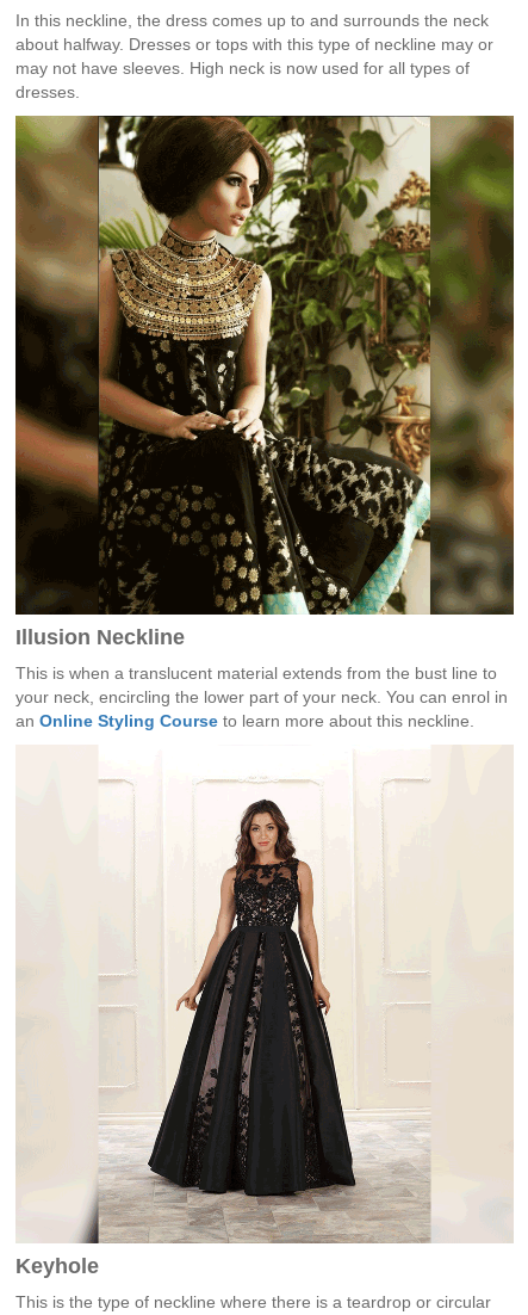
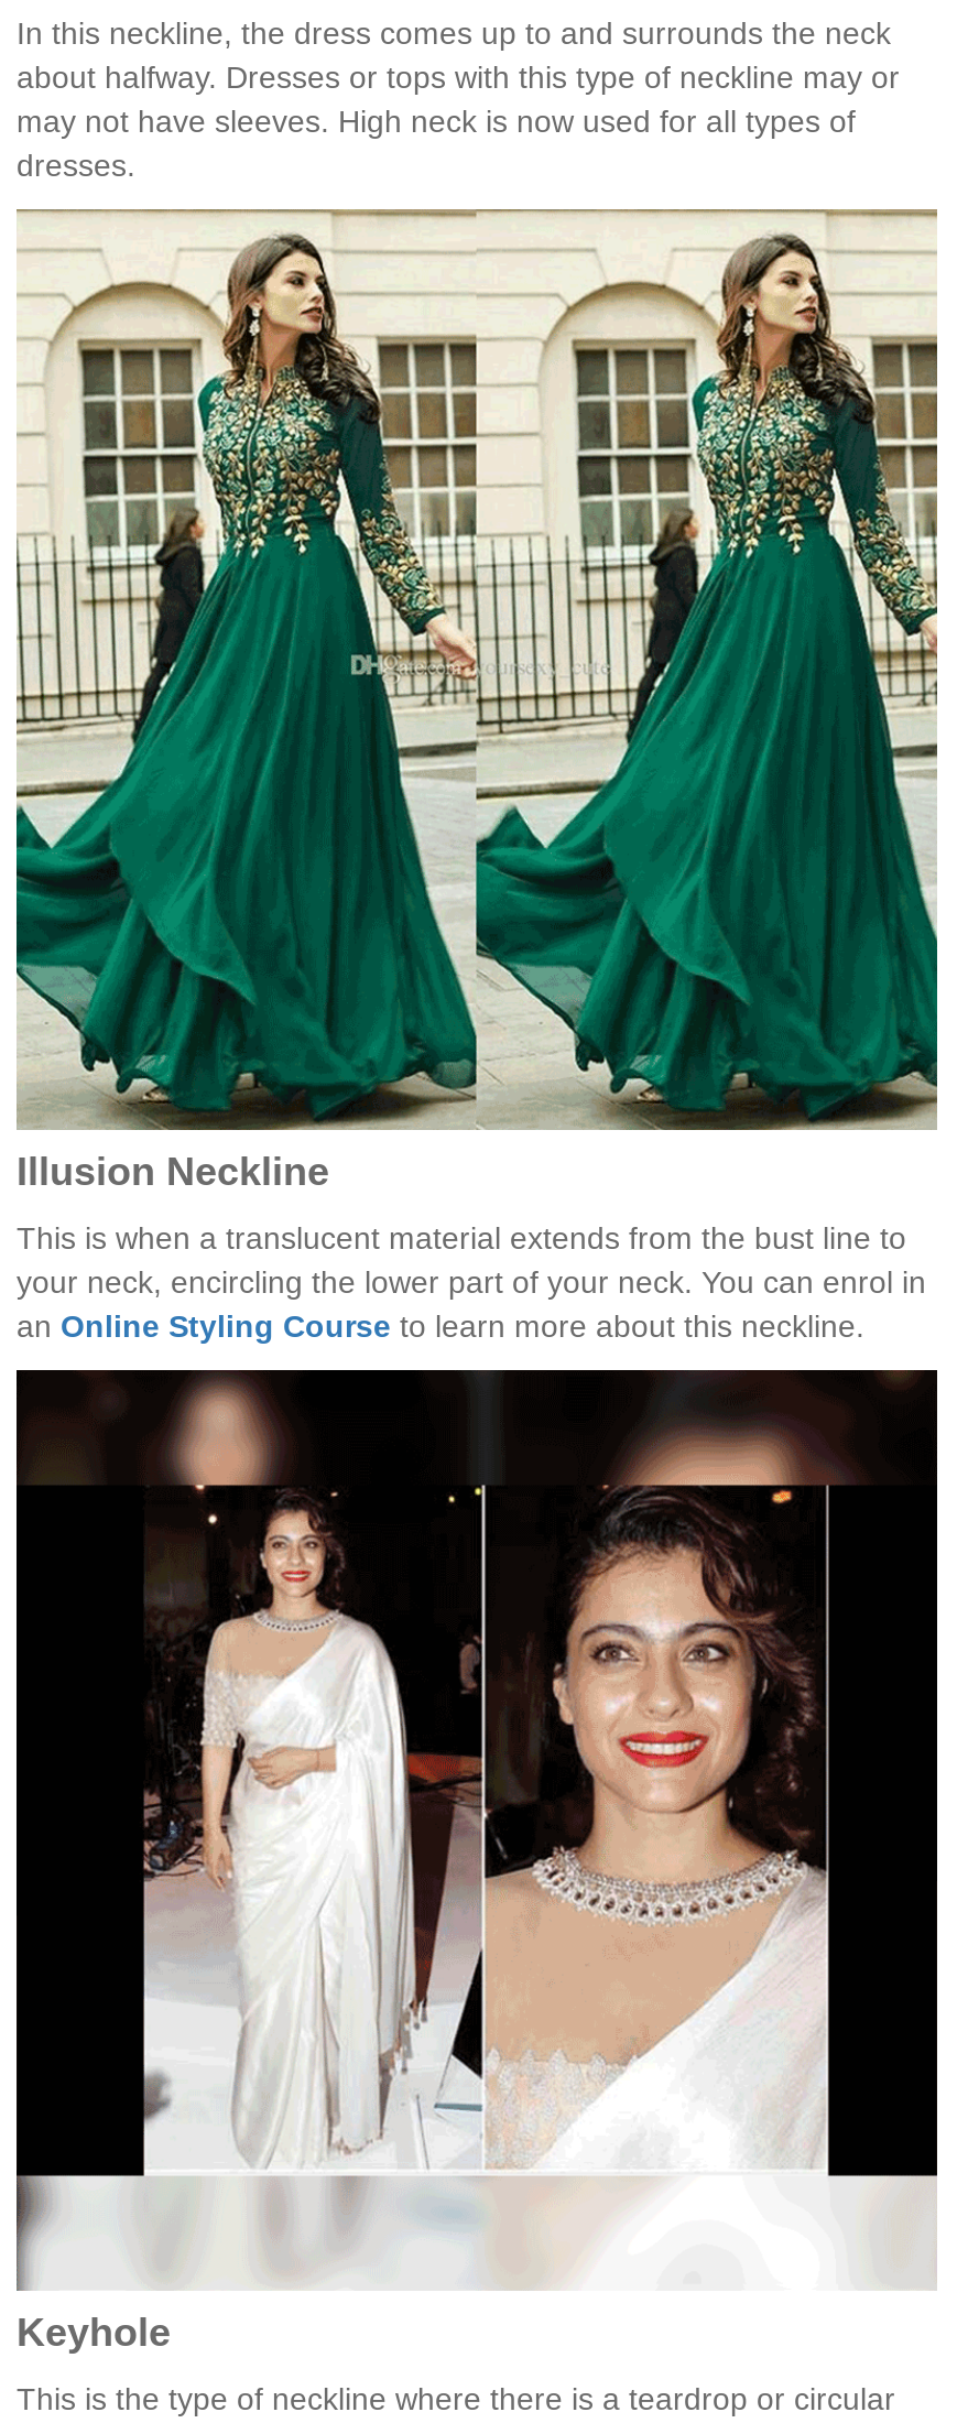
- [image]
+ [image]

- [image]
+ [image]
